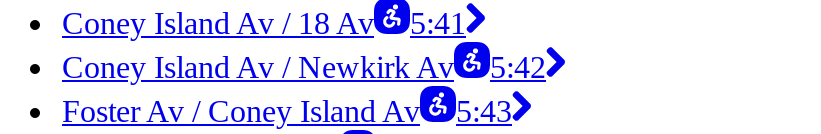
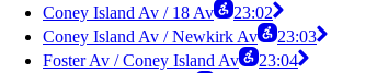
- Coney Island Av / 18 Av 5:41
+ Coney Island Av / 18 Av 23:02

- Coney Island Av / Newkirk Av 5:42
+ Coney Island Av / Newkirk Av 23:03

- Foster Av / Coney Island Av 5:43
+ Foster Av / Coney Island Av 23:04
